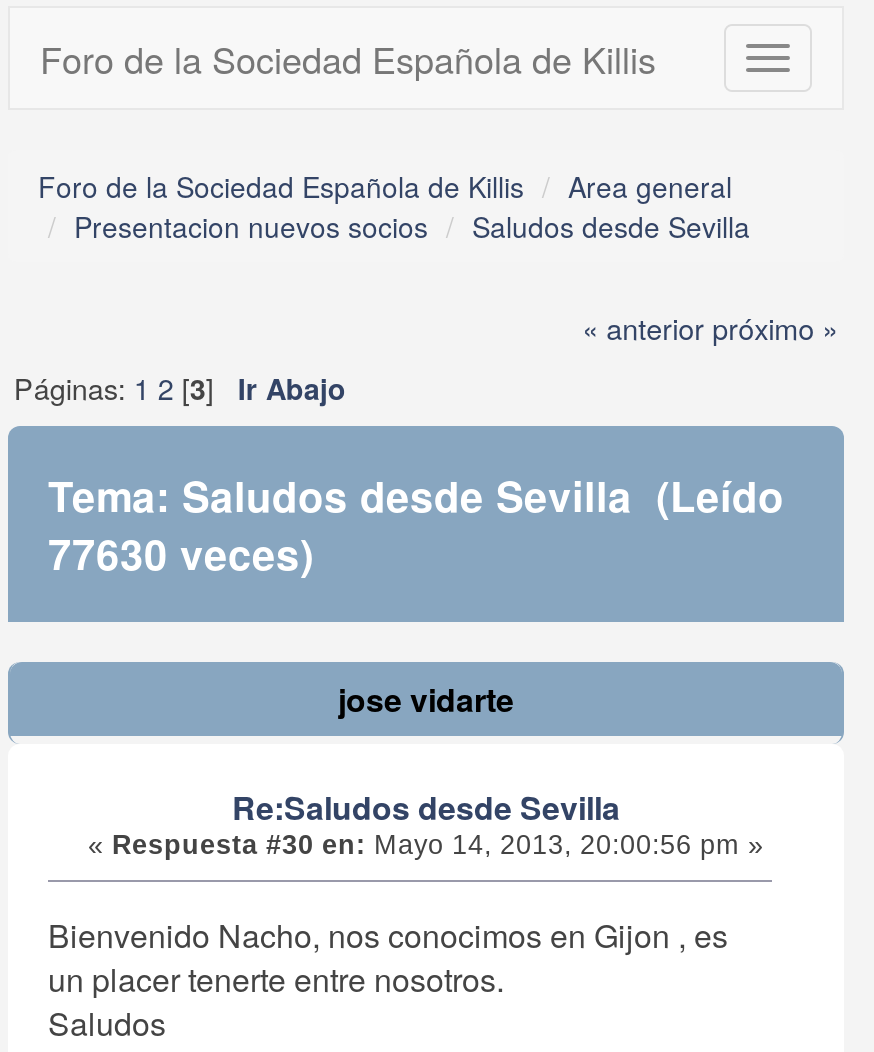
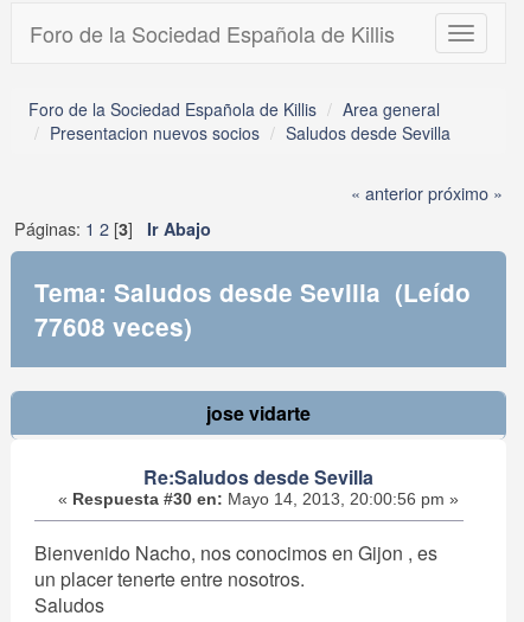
- 77630 veces)
+ 77608 veces)
